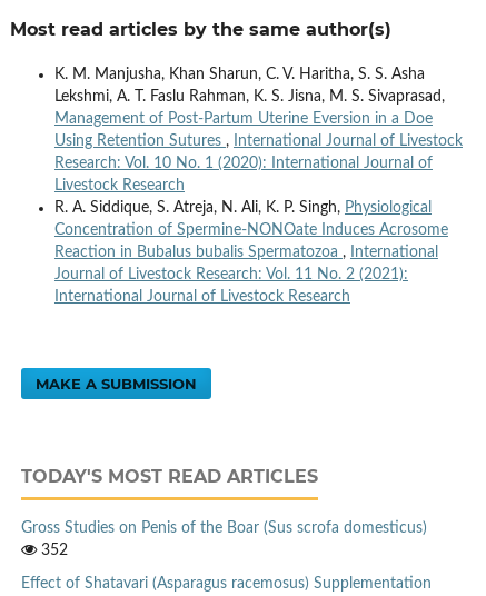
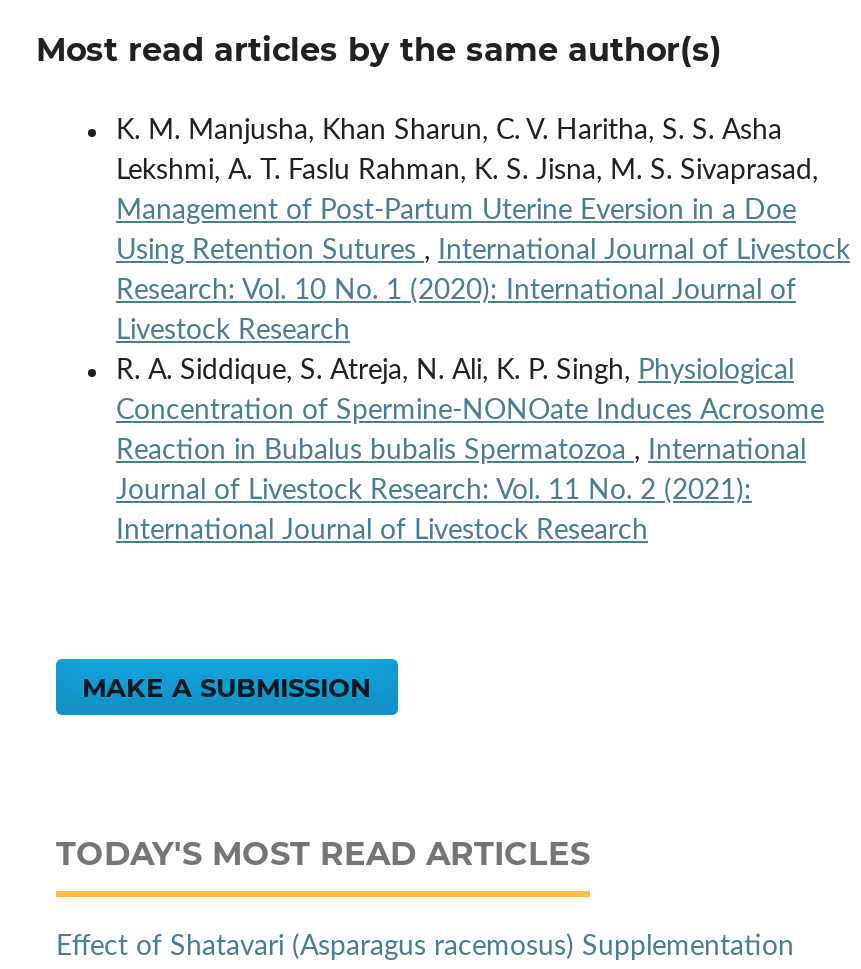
- Gross Studies on Penis of the Boar (Sus scrofa domesticus)
- 352
